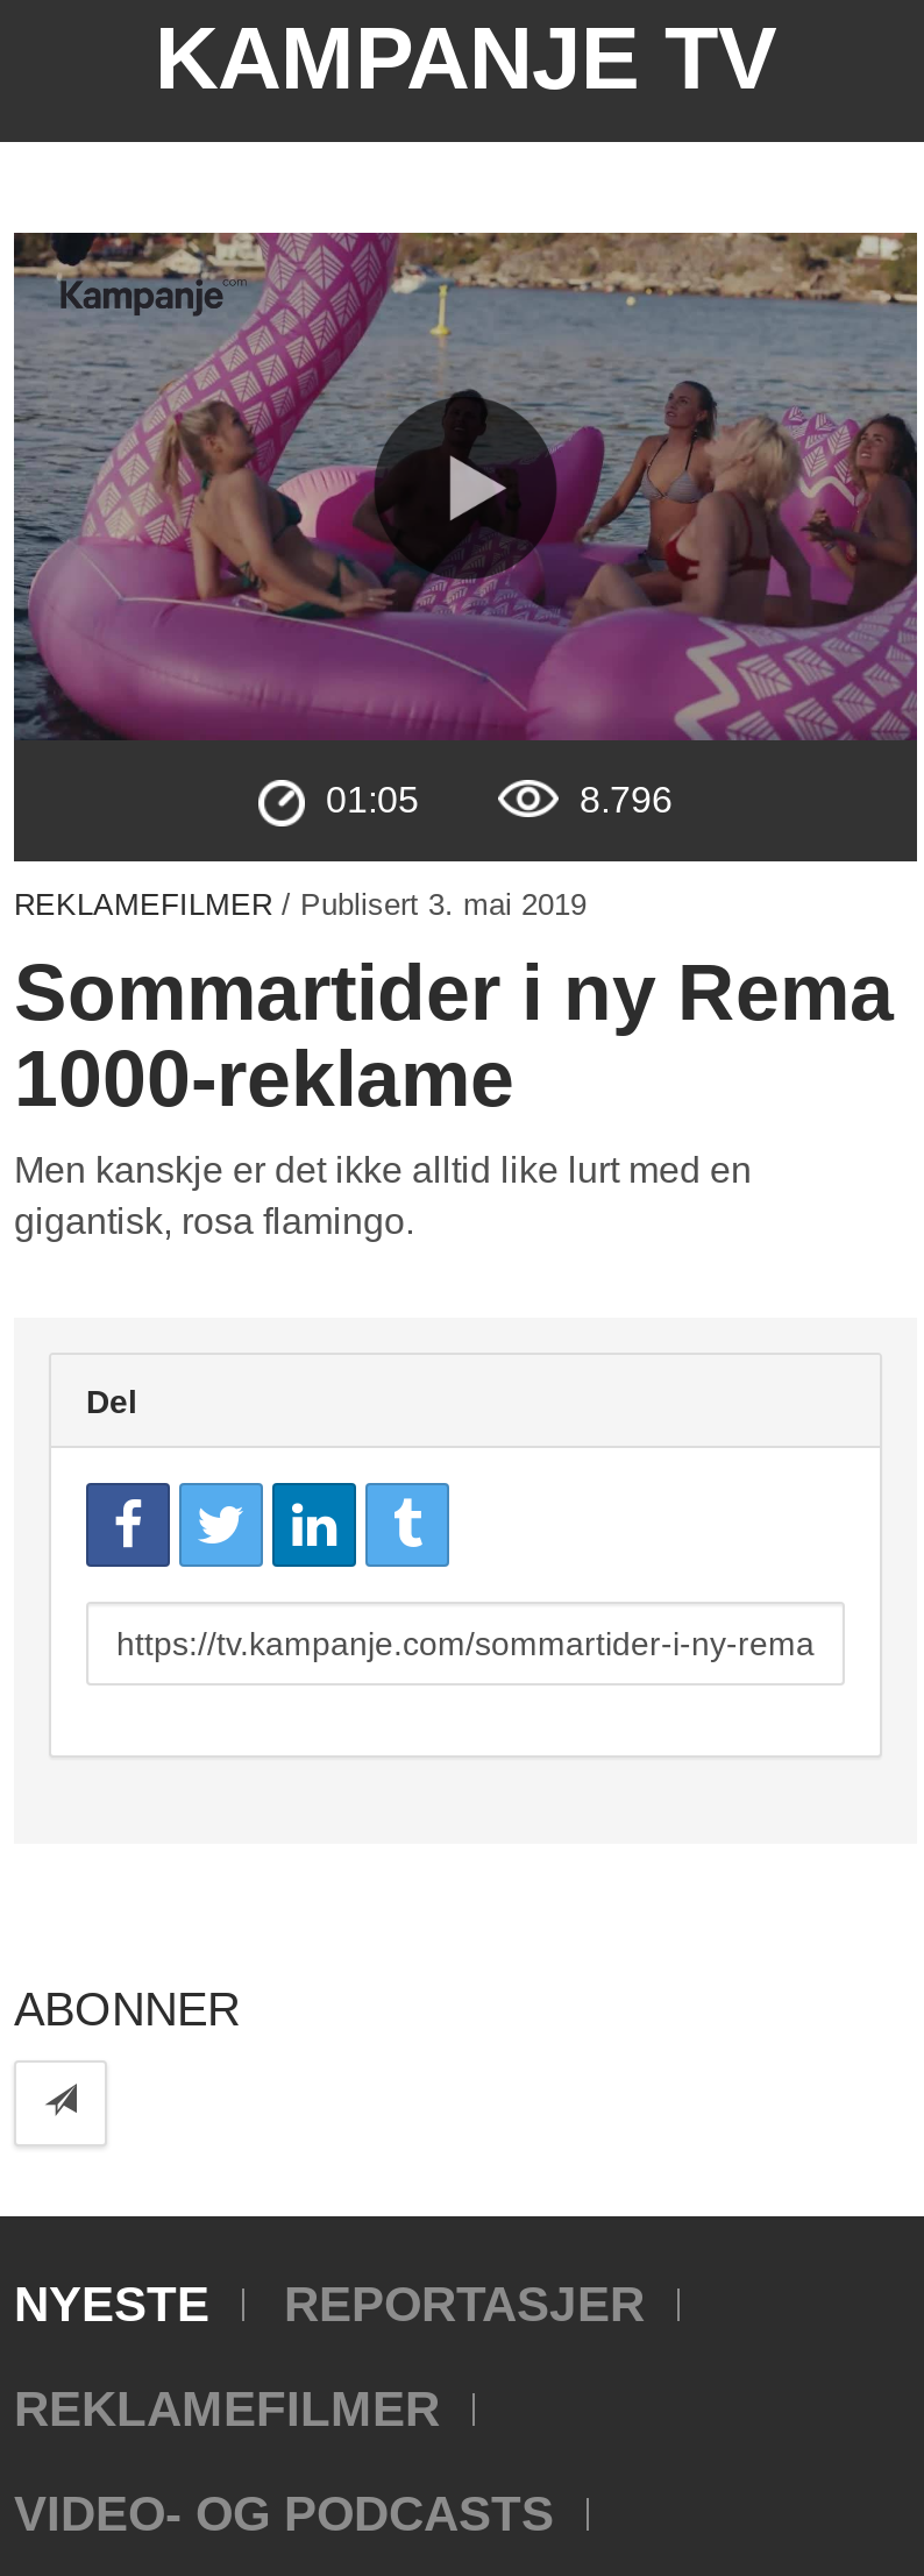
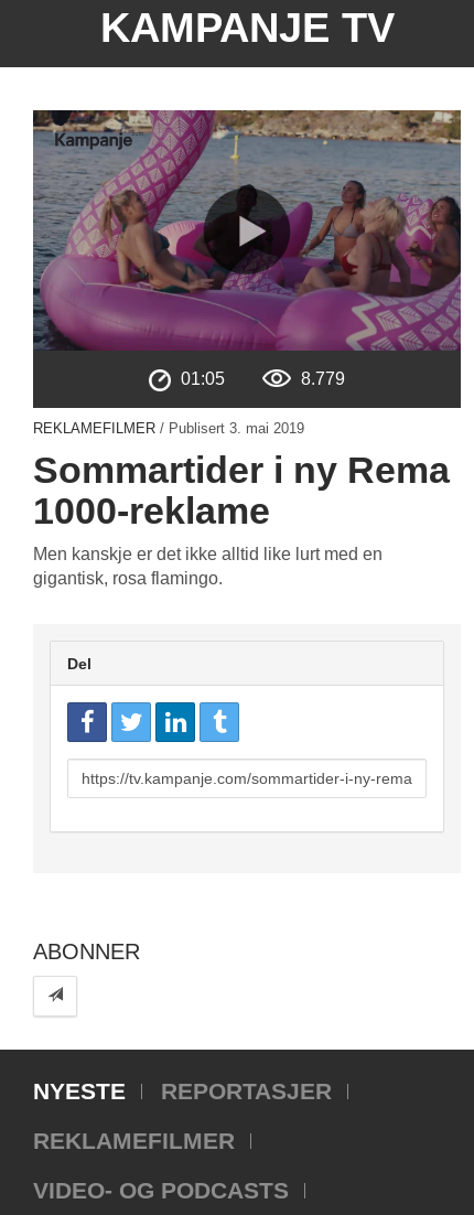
- 8.796
+ 8.779
